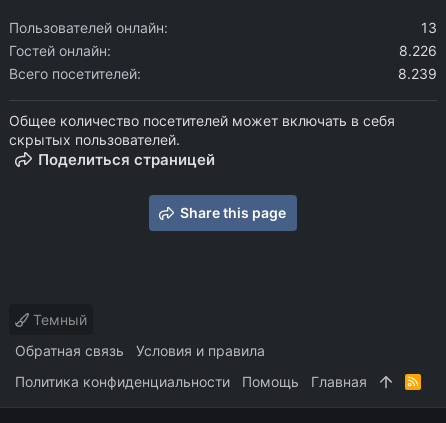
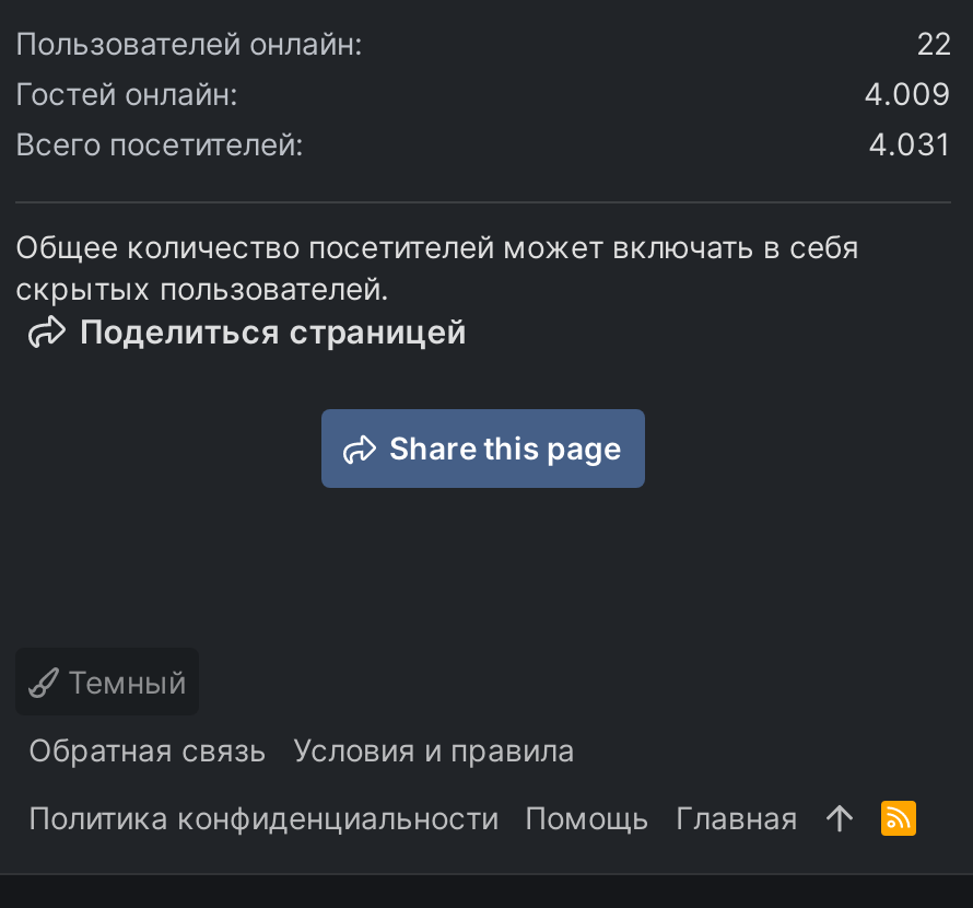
- 13
+ 22

- 8.226
+ 4.009

- 8.239
+ 4.031
